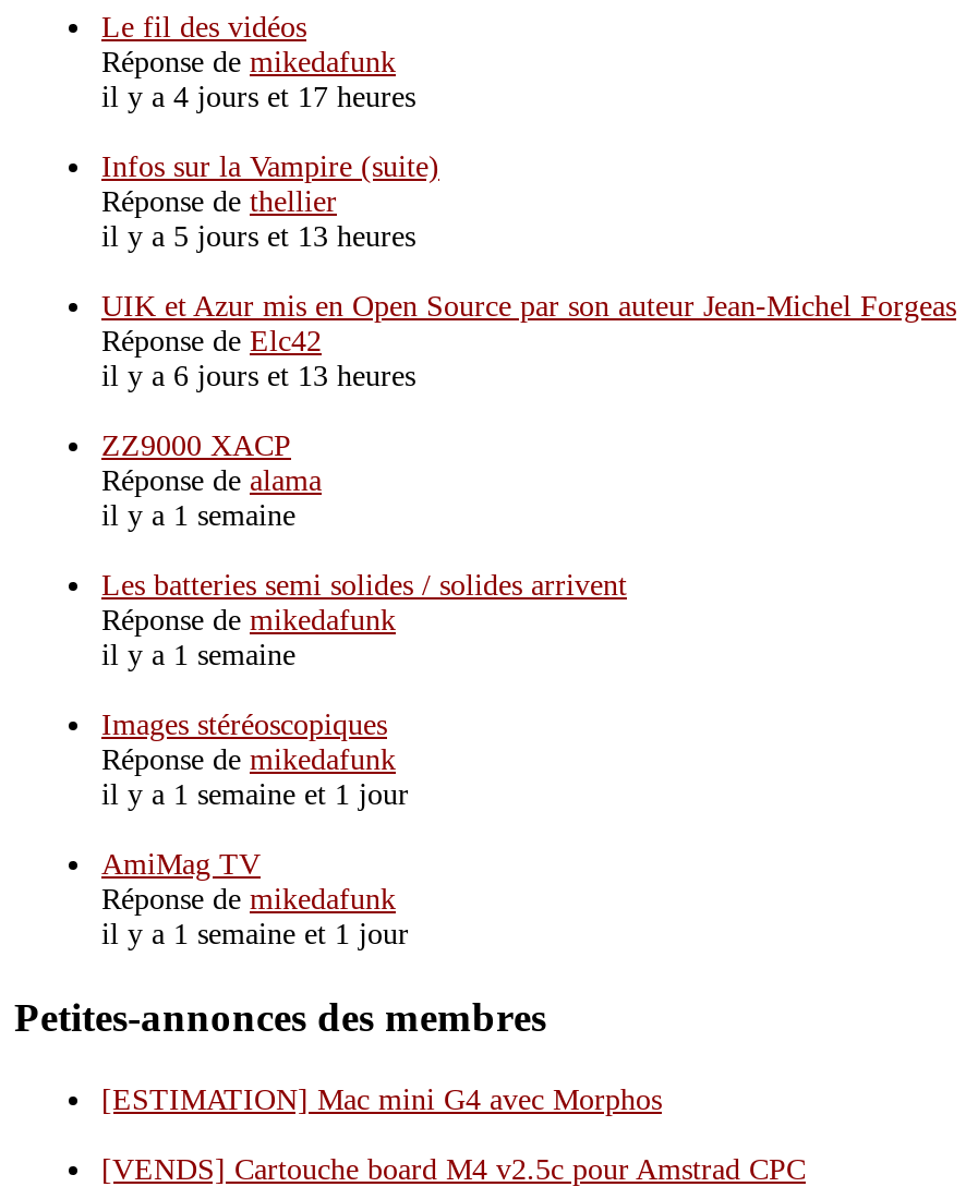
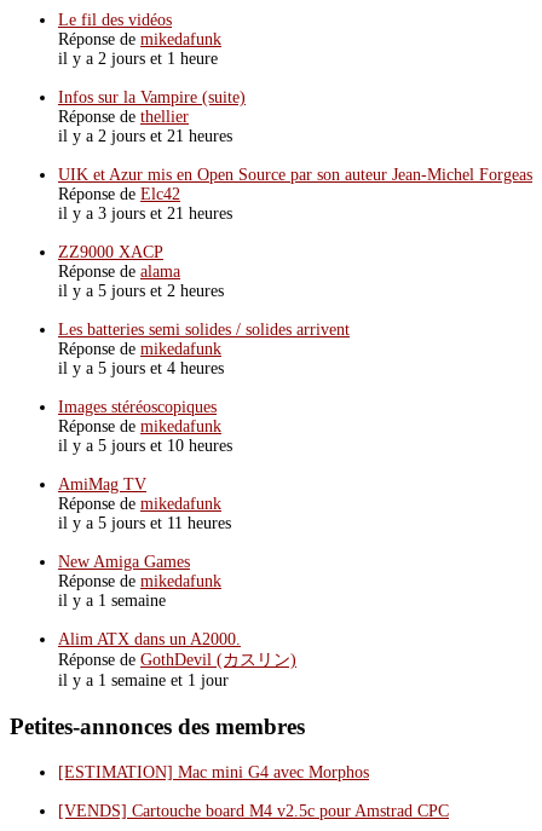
- il y a 4 jours et 17 heures
+ il y a 2 jours et 1 heure

- il y a 5 jours et 13 heures
+ il y a 2 jours et 21 heures

- il y a 6 jours et 13 heures
+ il y a 3 jours et 21 heures

- il y a 1 semaine
+ il y a 5 jours et 2 heures

- il y a 1 semaine
+ il y a 5 jours et 4 heures

- il y a 1 semaine et 1 jour
+ il y a 5 jours et 10 heures

+ il y a 5 jours et 11 heures
+ New Amiga Games
+ Réponse de mikedafunk
+ il y a 1 semaine
+ Alim ATX dans un A2000.
+ Réponse de GothDevil (カスリン)
